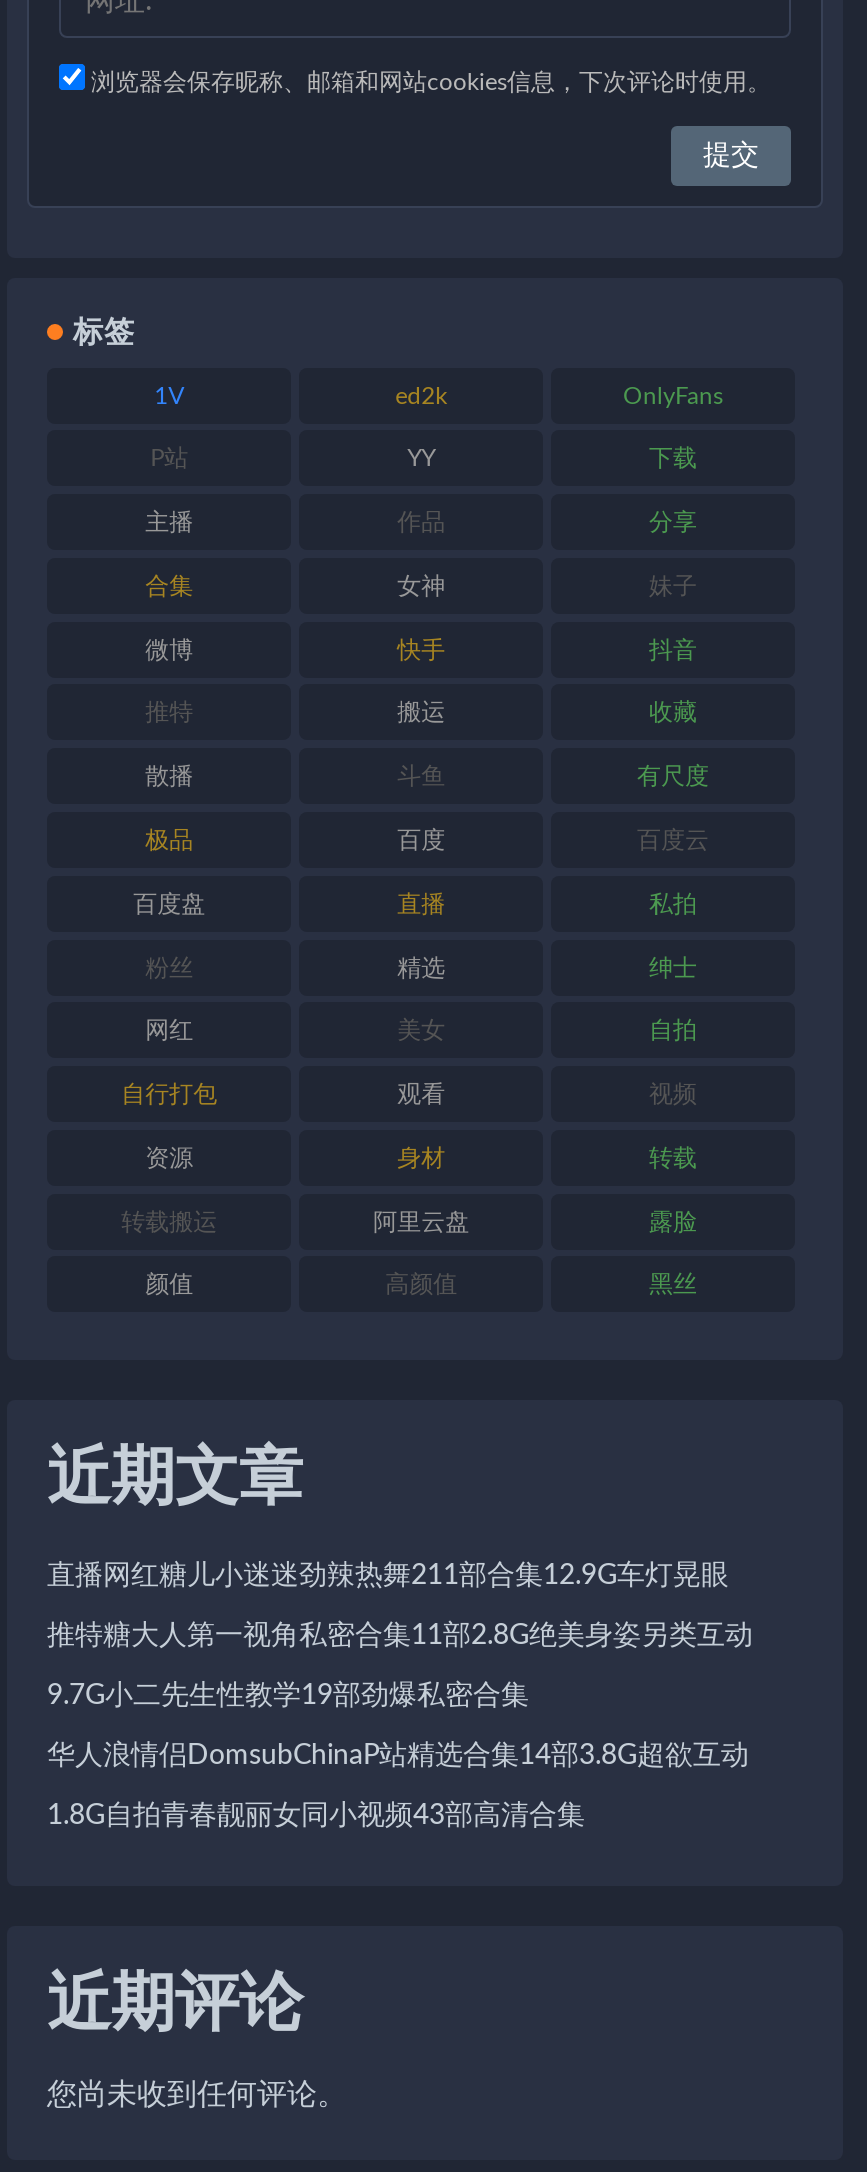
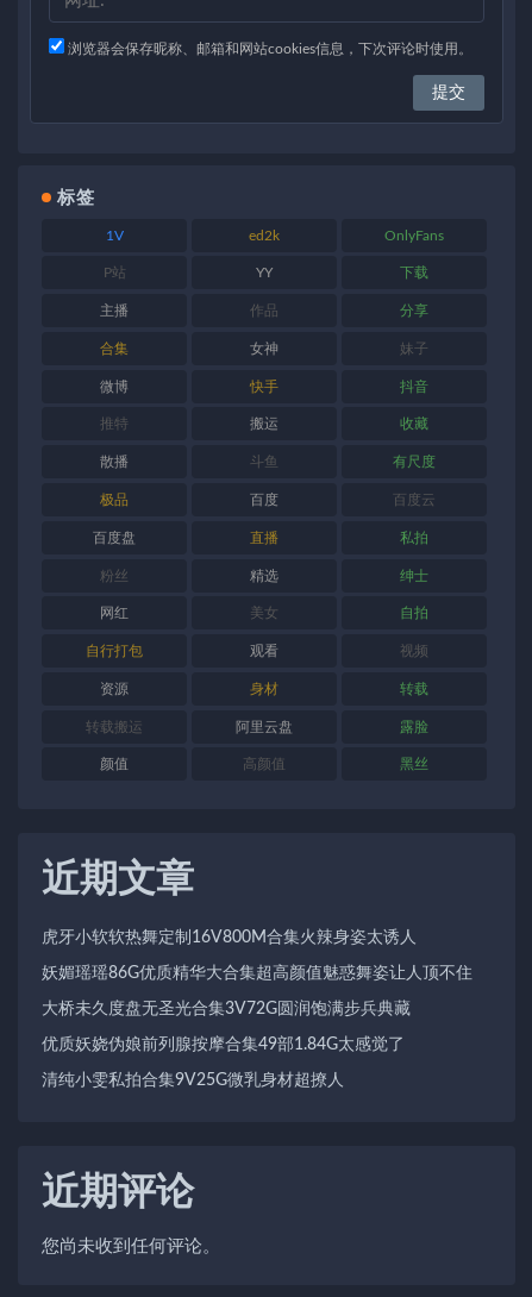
- 直播网红糖儿小迷迷劲辣热舞211部合集12.9G车灯晃眼
+ 虎牙小软软热舞定制16V800M合集火辣身姿太诱人

- 推特糖大人第一视角私密合集11部2.8G绝美身姿另类互动
+ 妖媚瑶瑶86G优质精华大合集超高颜值魅惑舞姿让人顶不住

- 9.7G小二先生性教学19部劲爆私密合集
+ 大桥未久度盘无圣光合集3V72G圆润饱满步兵典藏

- 华人浪情侣DomsubChinaP站精选合集14部3.8G超欲互动
+ 优质妖娆伪娘前列腺按摩合集49部1.84G太感觉了

- 1.8G自拍青春靓丽女同小视频43部高清合集
+ 清纯小雯私拍合集9V25G微乳身材超撩人
